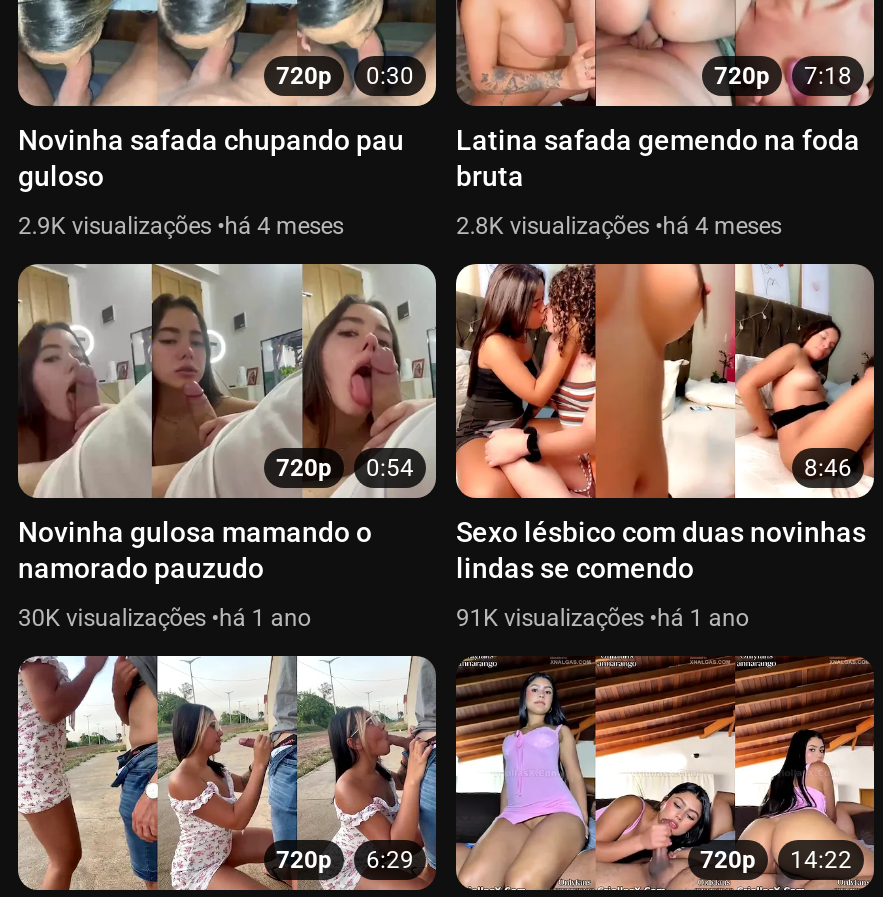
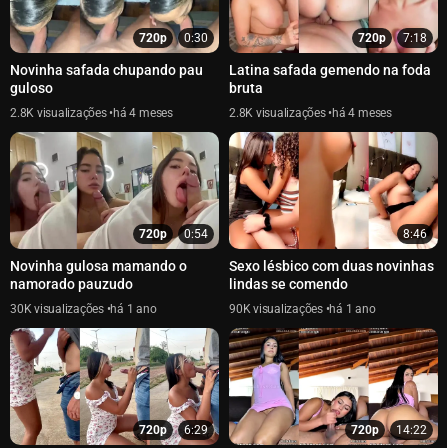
- 2.9K
+ 2.8K

- 91K
+ 90K
